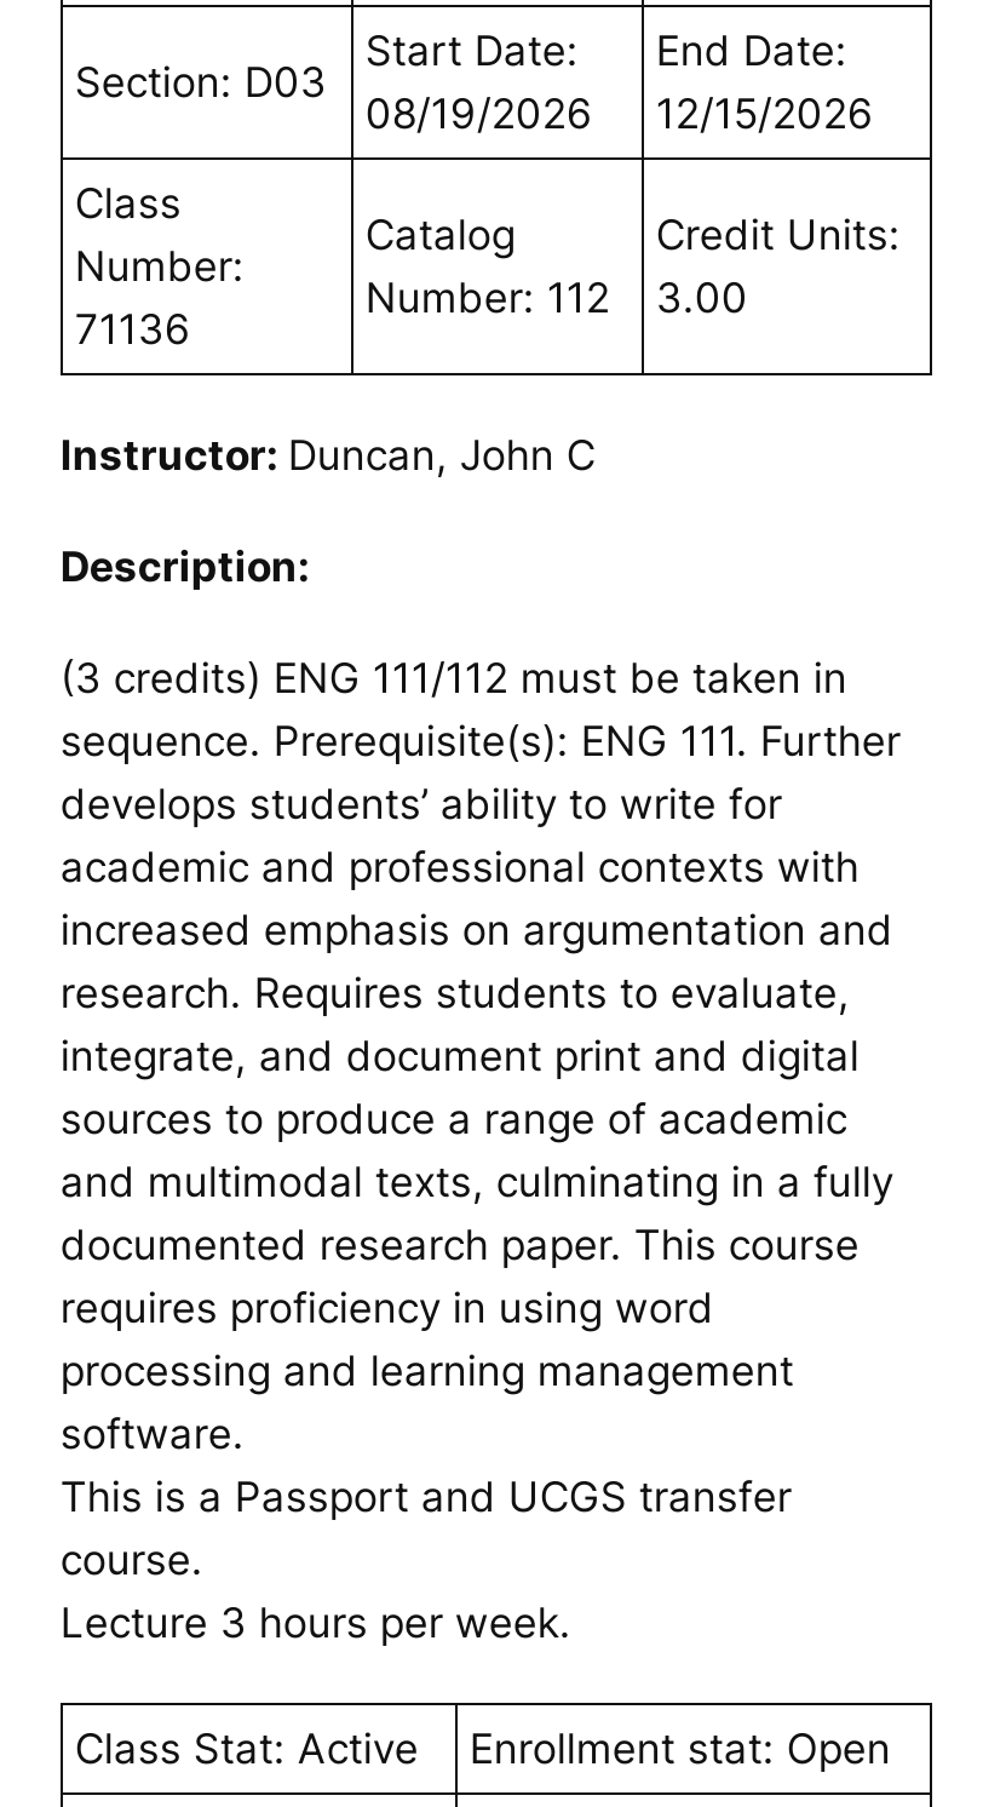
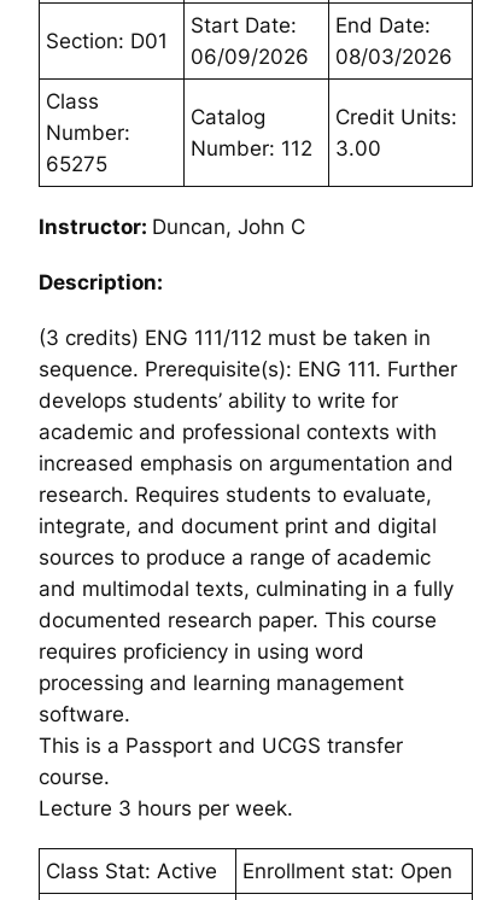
- Section: D03
+ Section: D01

- 08/19/2026
+ 06/09/2026

- 12/15/2026
+ 08/03/2026

- 71136
+ 65275
